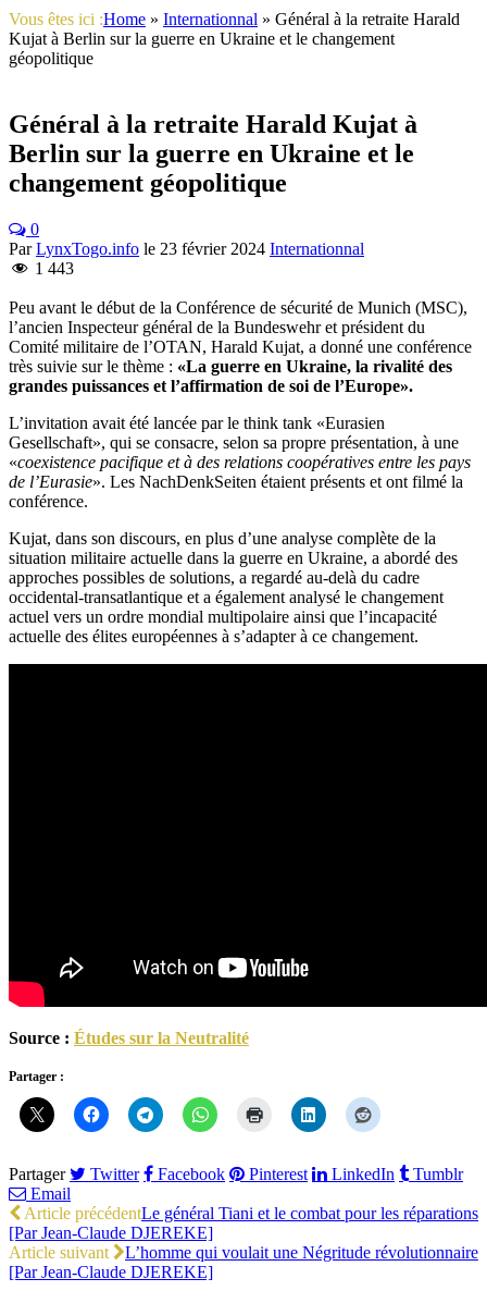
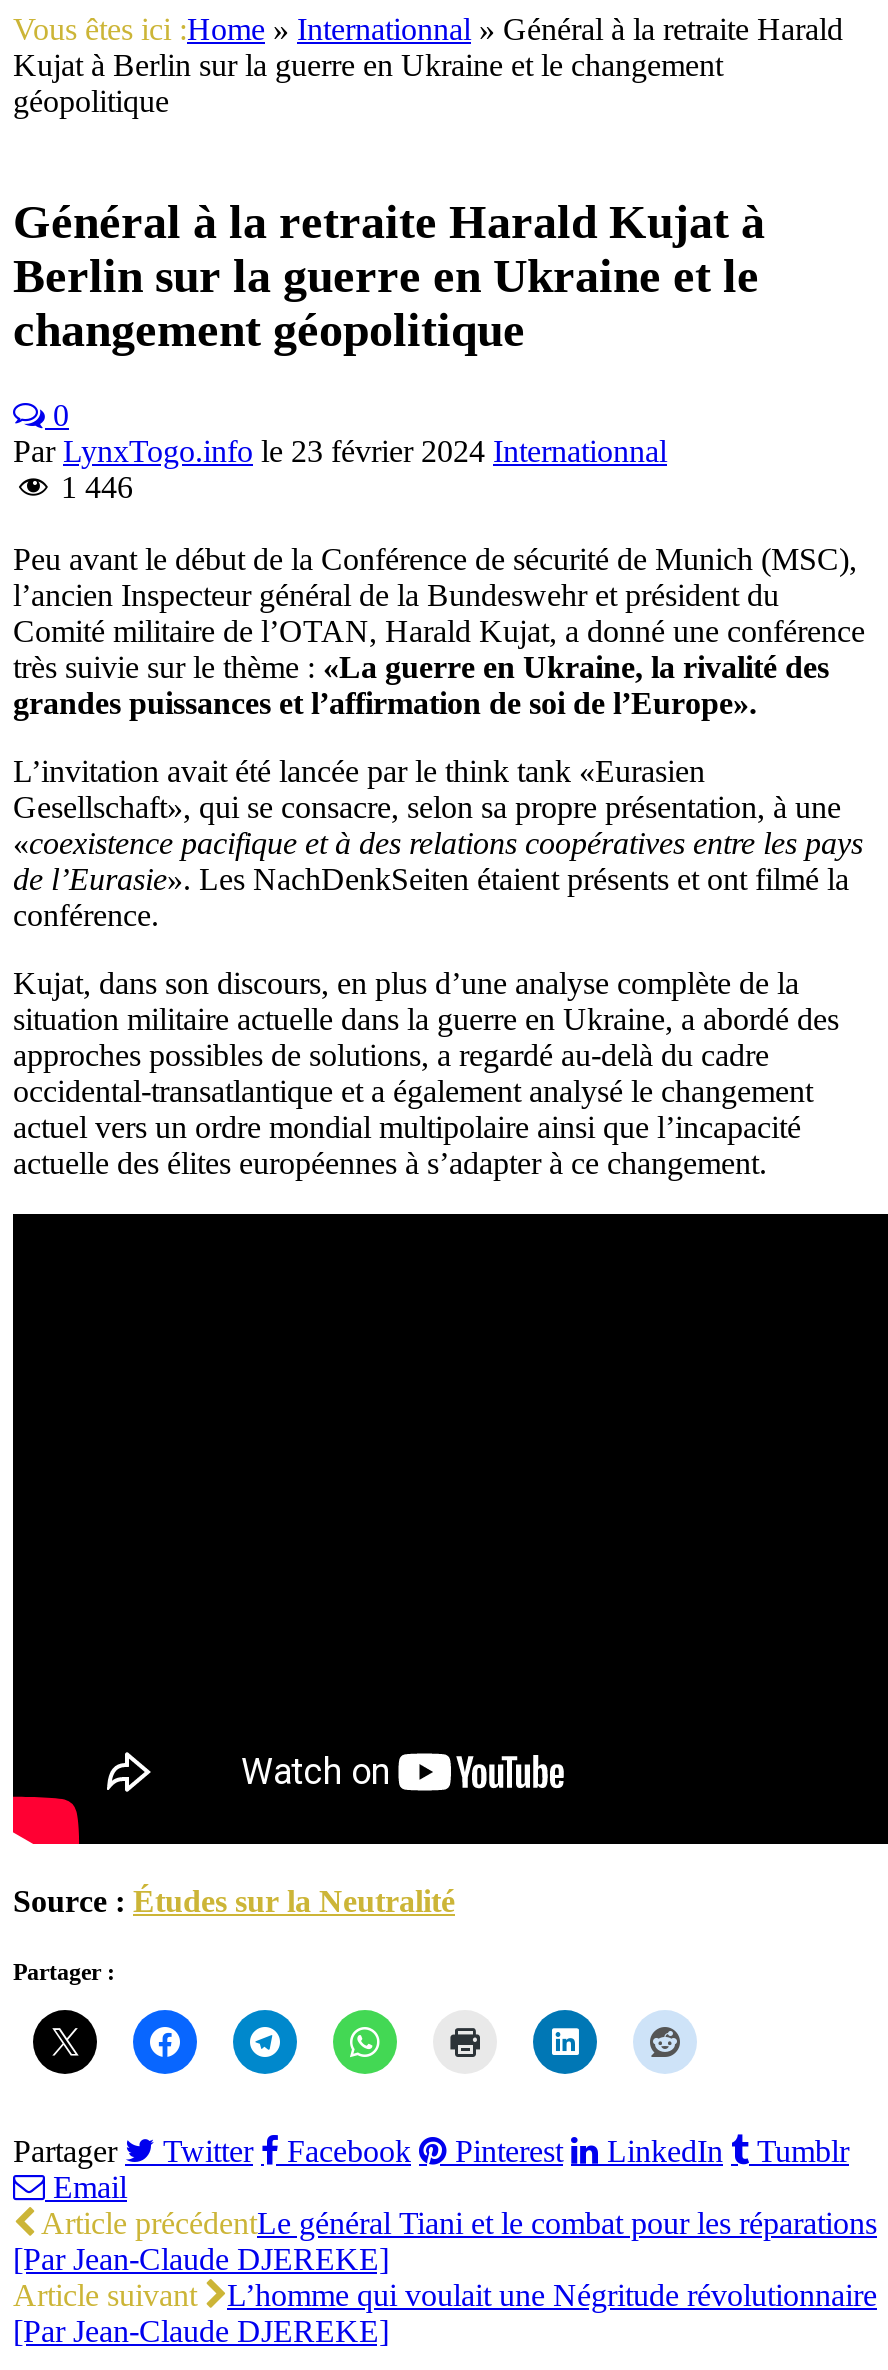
- 1 443
+ 1 446
